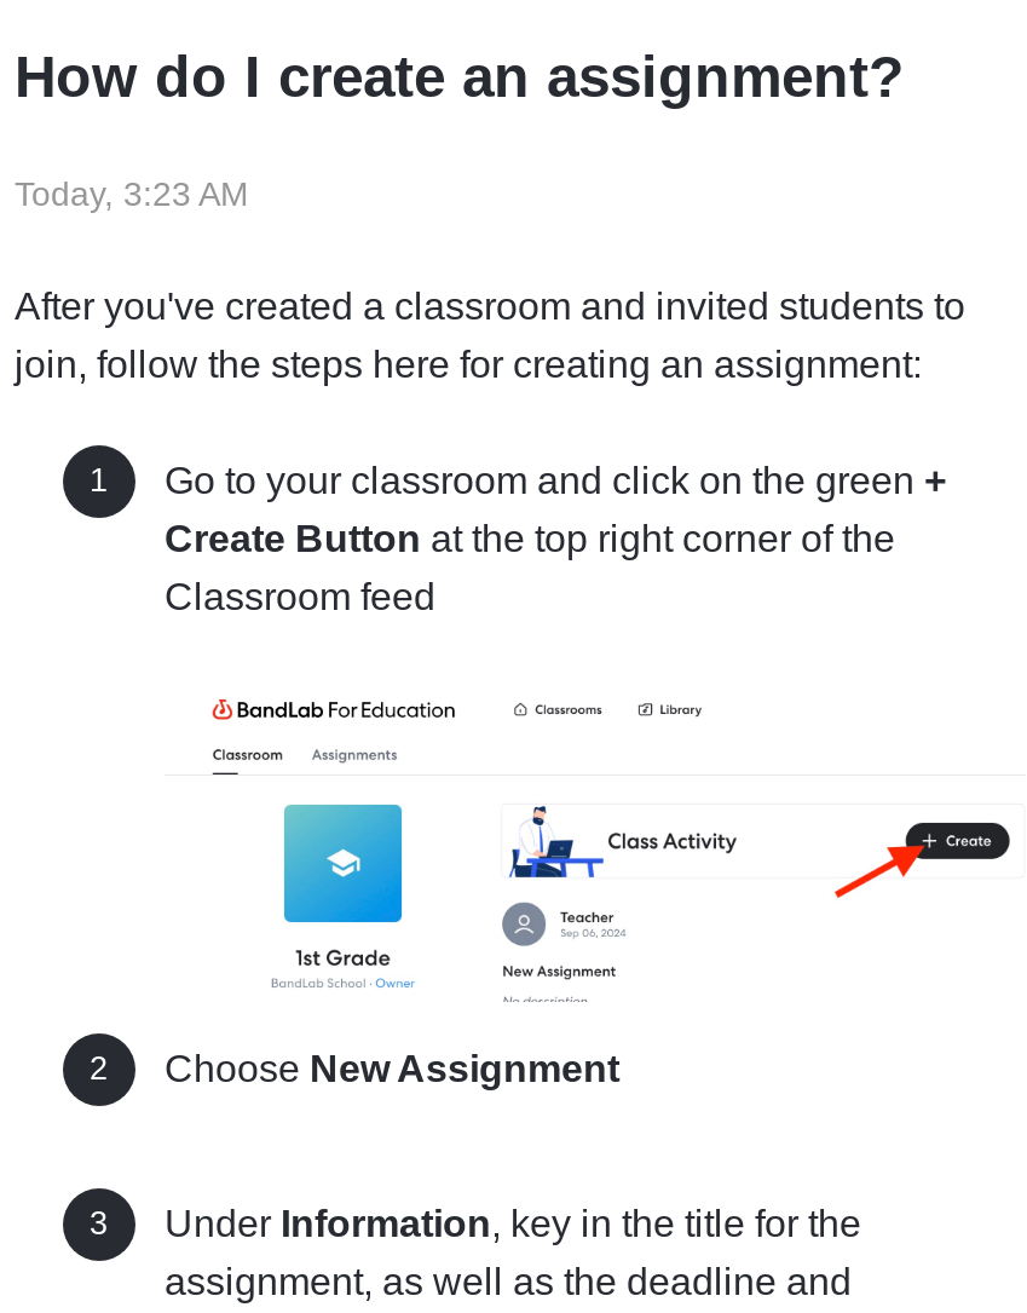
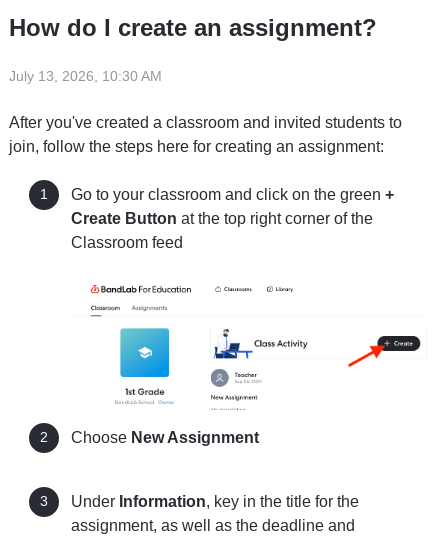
- Today, 3:23 AM
+ July 13, 2026, 10:30 AM
